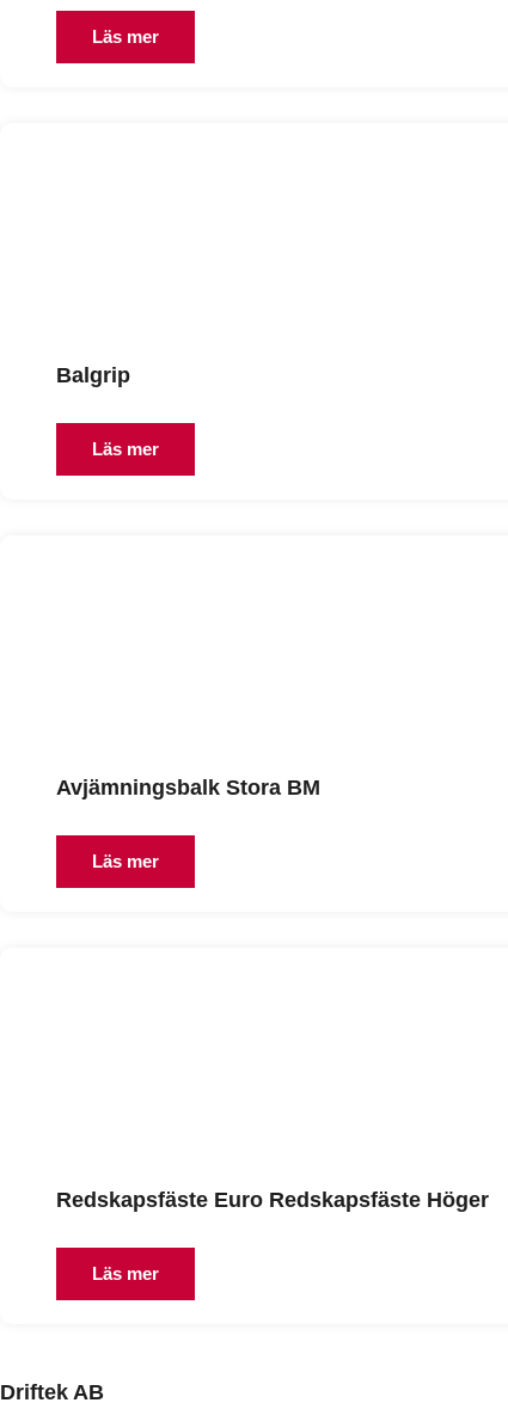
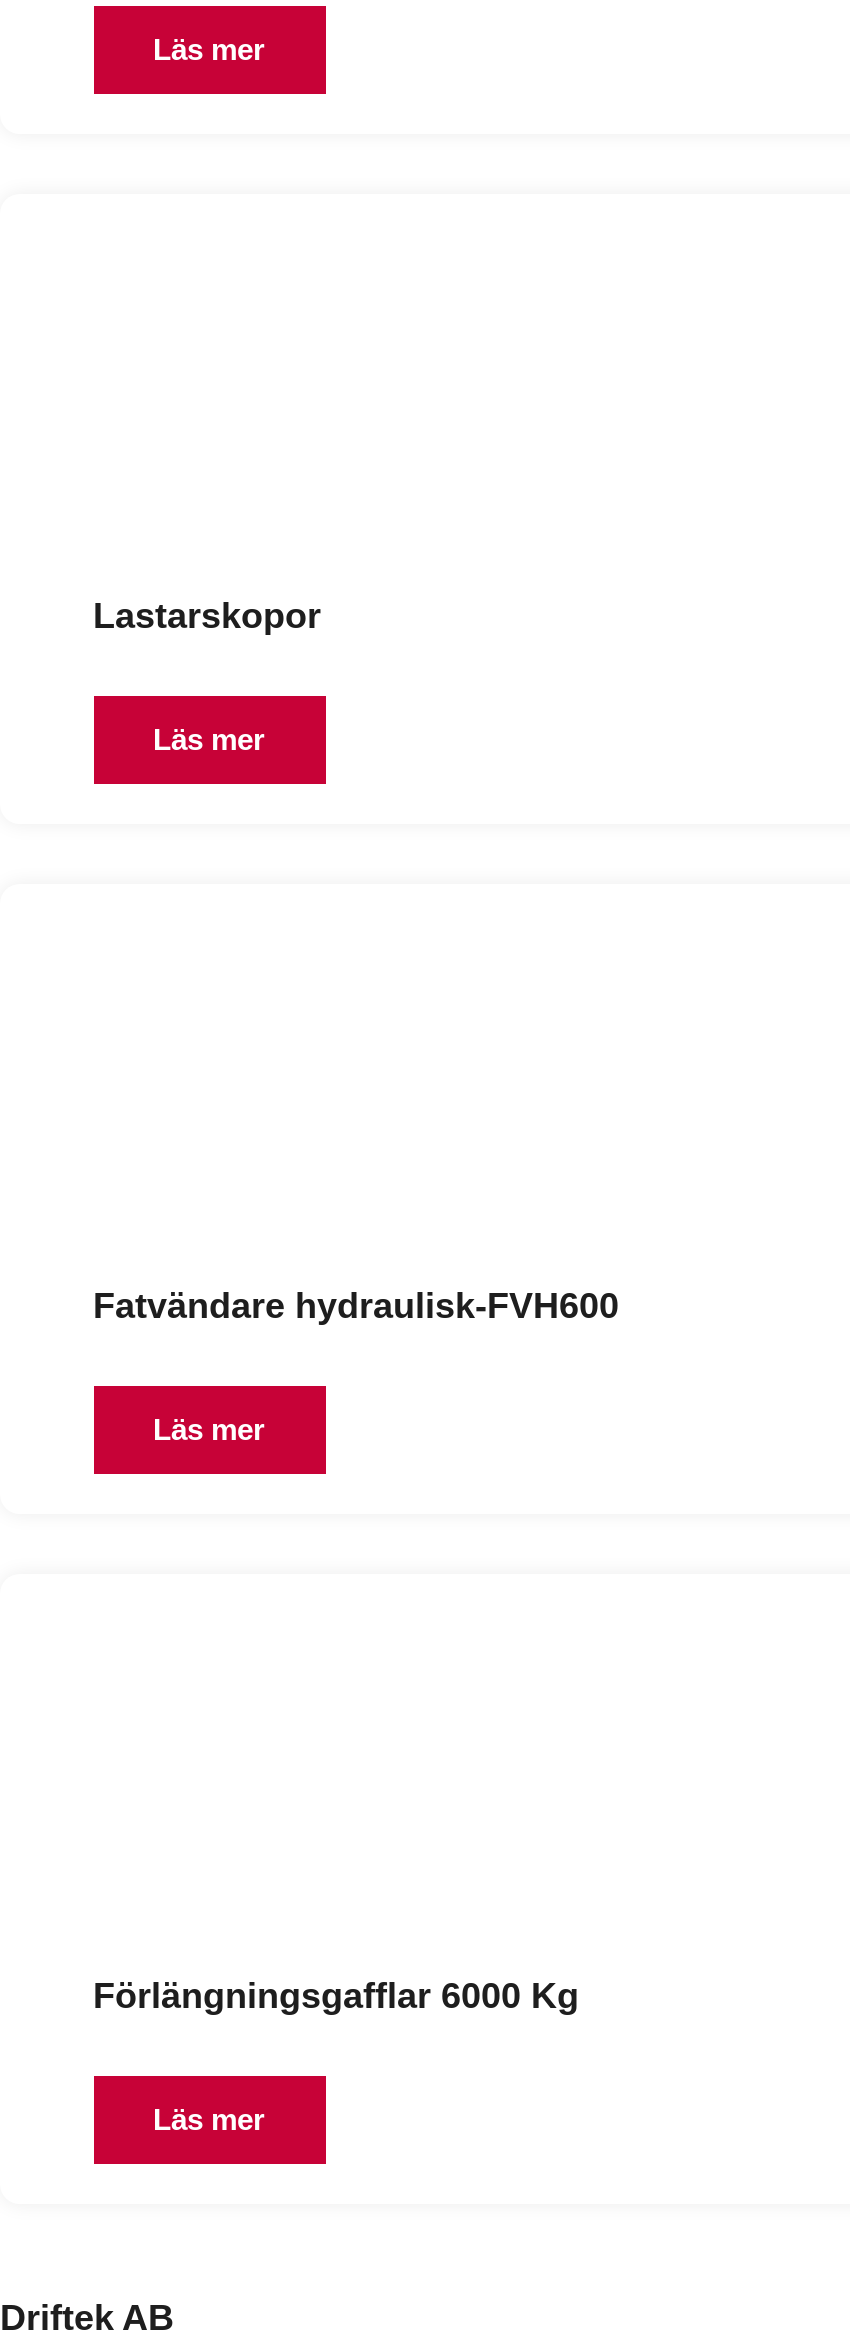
- Balgrip
+ Lastarskopor

- Avjämningsbalk Stora BM
+ Fatvändare hydraulisk-FVH600

- Redskapsfäste Euro Redskapsfäste Höger
+ Förlängningsgafflar 6000 Kg
